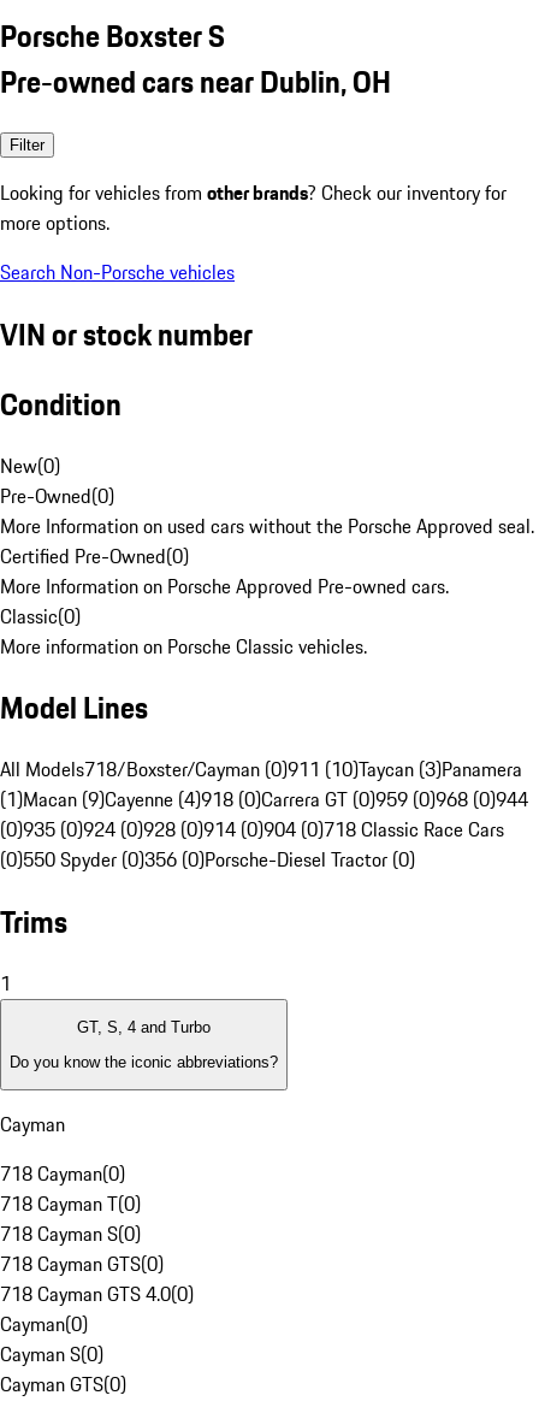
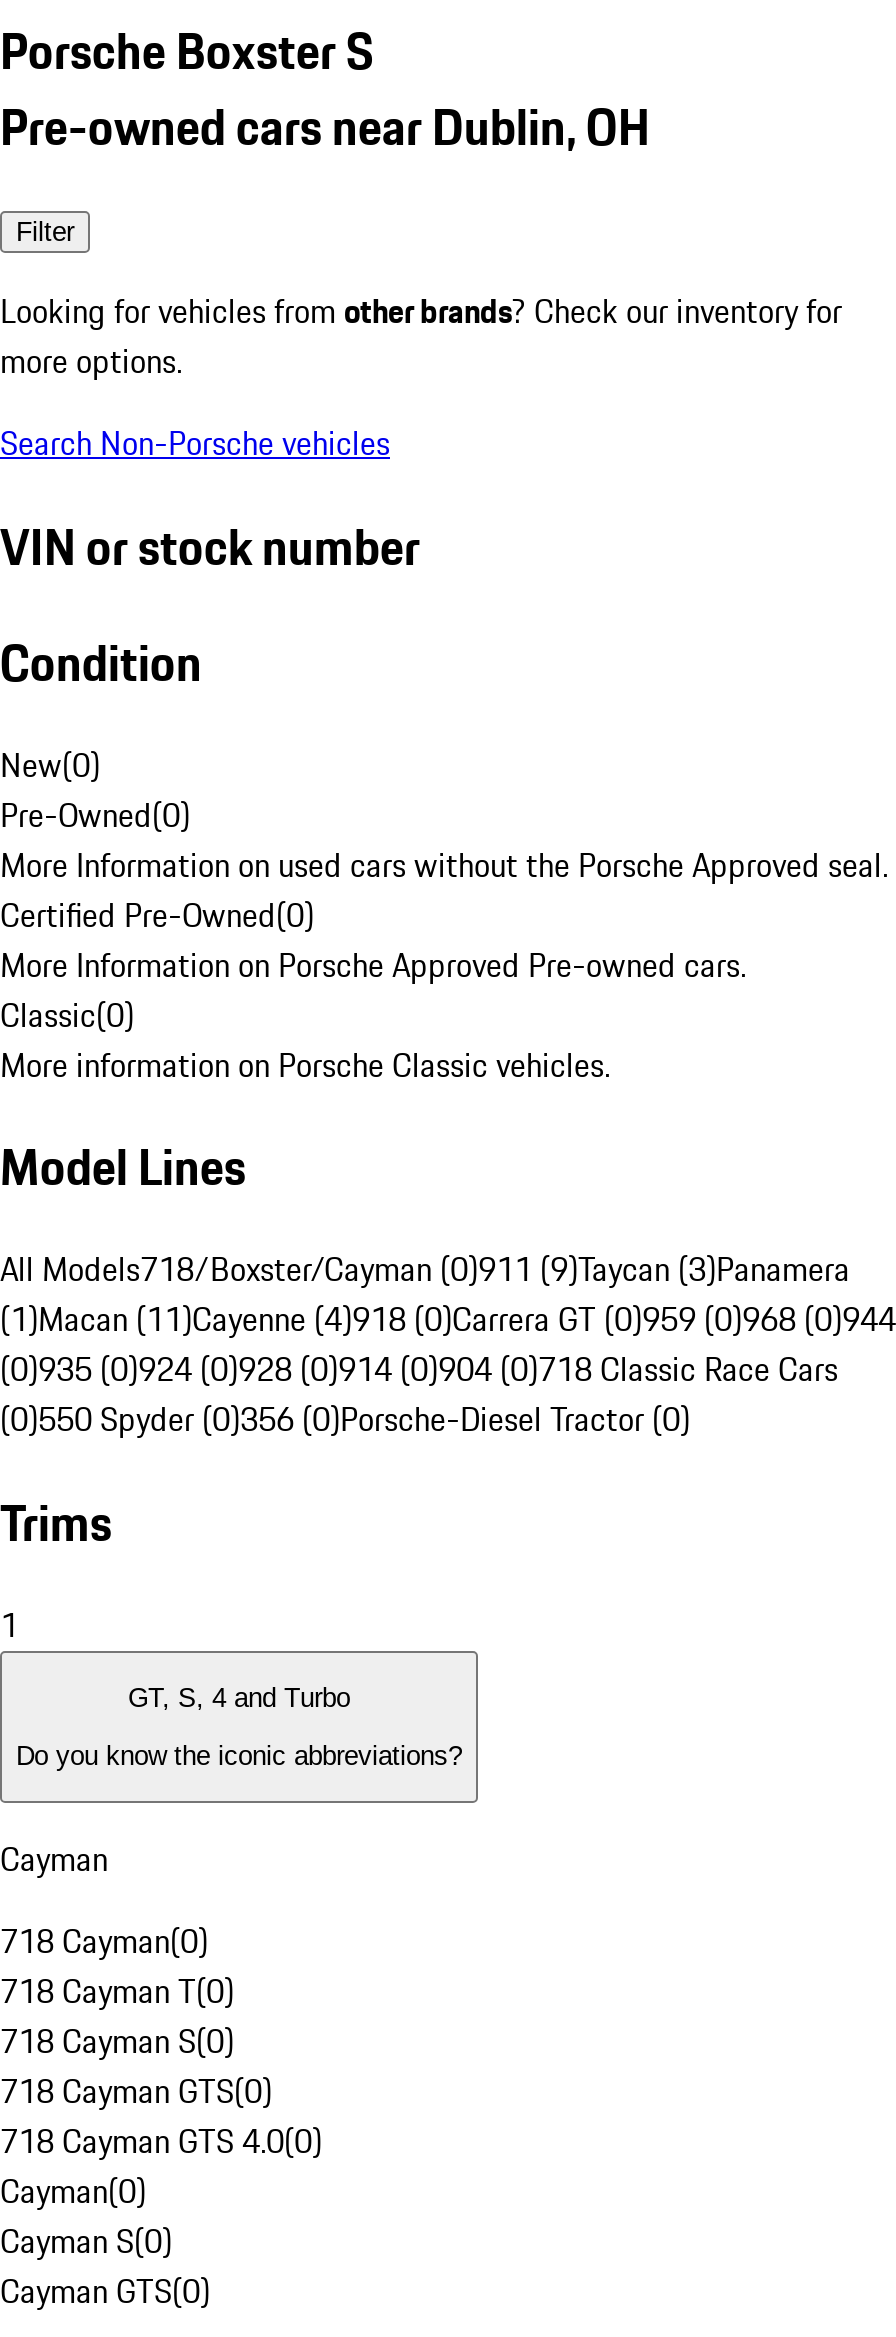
- All Models718/Boxster/Cayman (0)911 (10)Taycan (3)Panamera
+ All Models718/Boxster/Cayman (0)911 (9)Taycan (3)Panamera

- (1)Macan (9)Cayenne (4)918 (0)Carrera GT (0)959 (0)968 (0)944
+ (1)Macan (11)Cayenne (4)918 (0)Carrera GT (0)959 (0)968 (0)944
